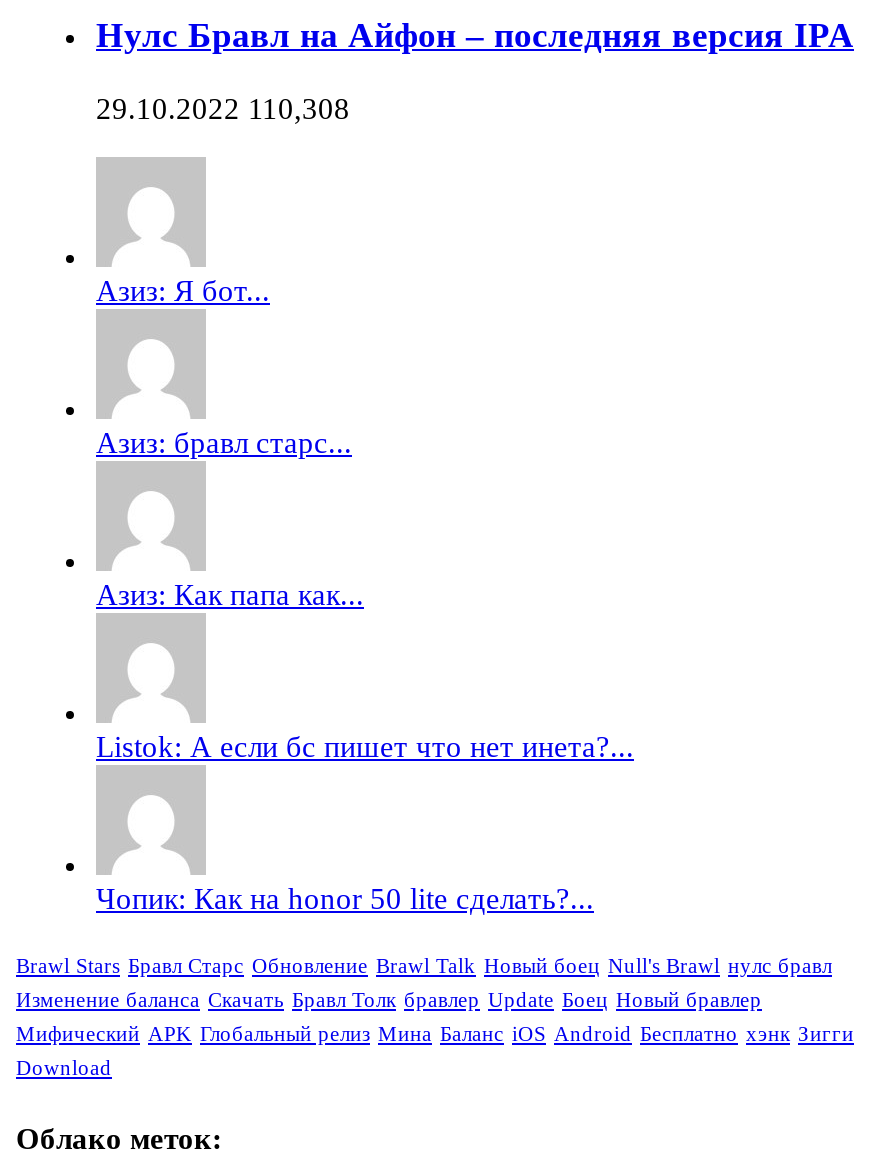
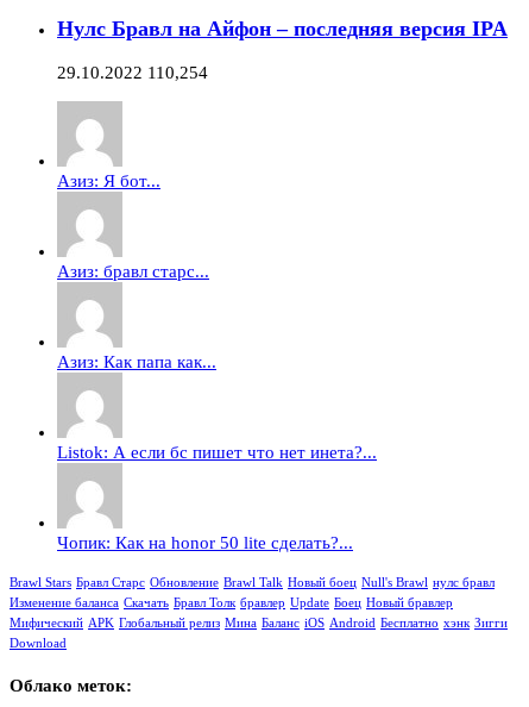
- 29.10.2022 110,308
+ 29.10.2022 110,254
